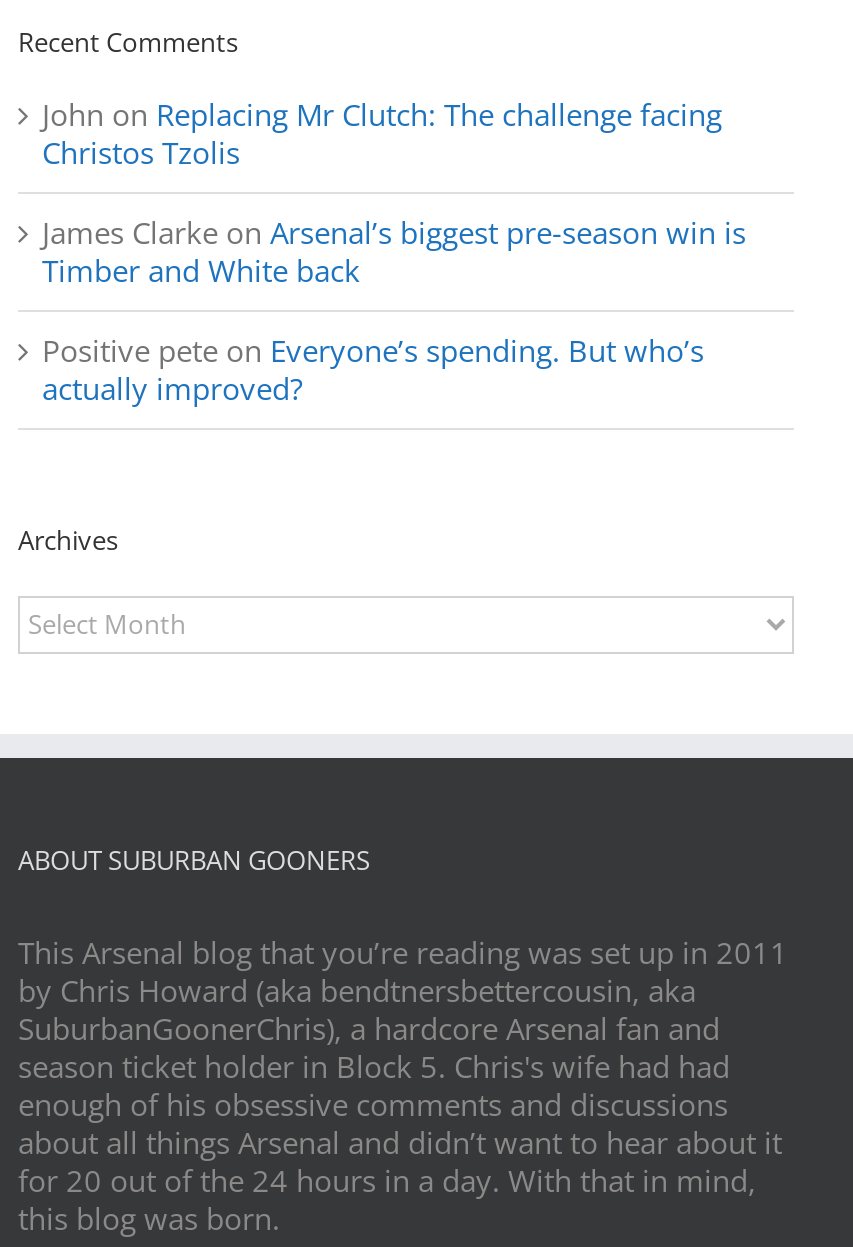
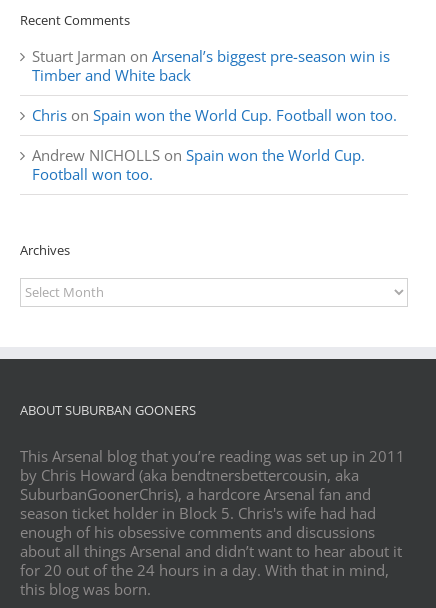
- John on Replacing Mr Clutch: The challenge facing
- Christos Tzolis
- James Clarke on Arsenal’s biggest pre-season win is
+ Stuart Jarman on Arsenal’s biggest pre-season win is

moved up: Timber and White back

- Positive pete on Everyone’s spending. But who’s
- actually improved?
+ Chris on Spain won the World Cup. Football won too.
+ Andrew NICHOLLS on Spain won the World Cup.
+ Football won too.
